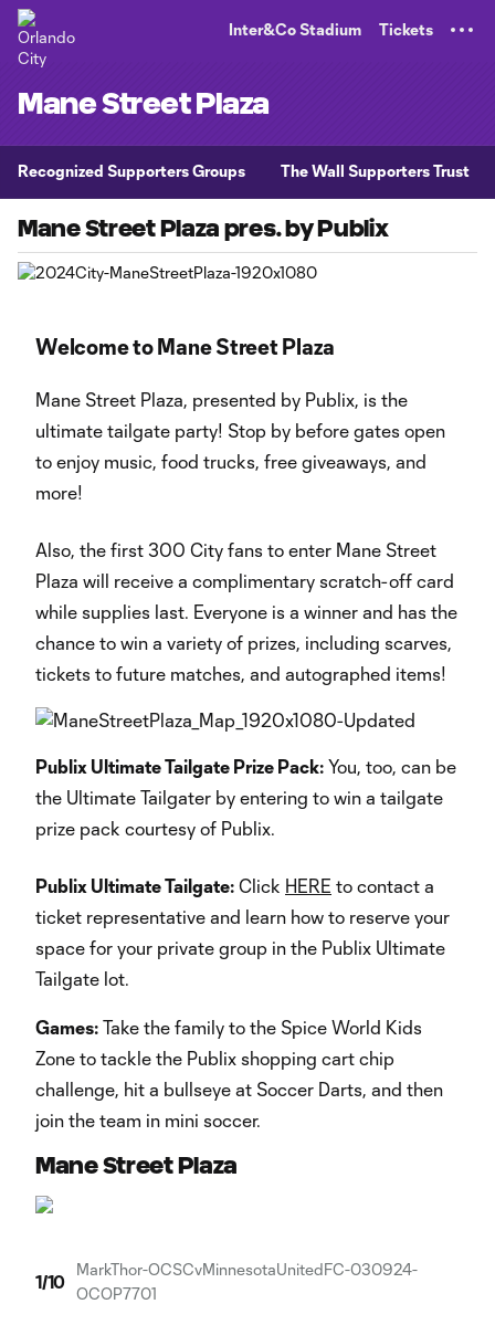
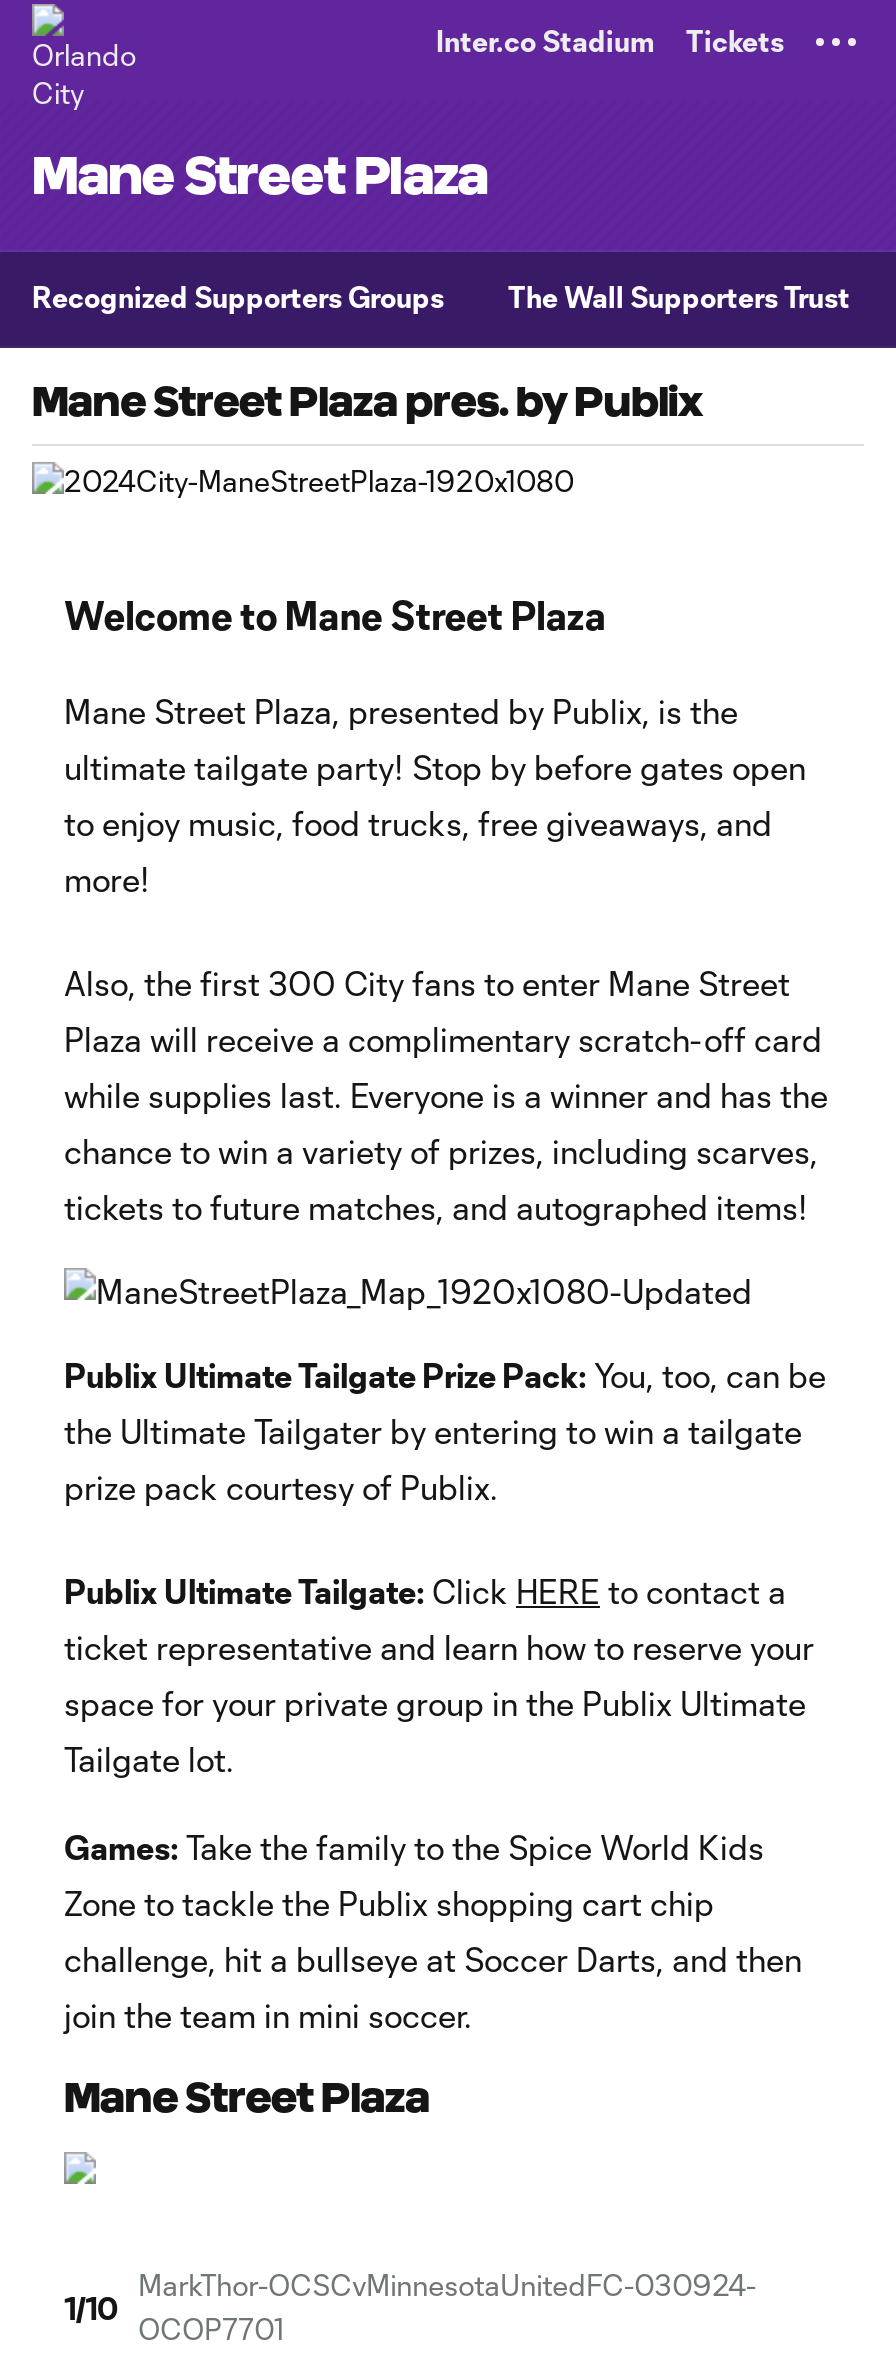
- Inter&Co Stadium
+ Inter.co Stadium
